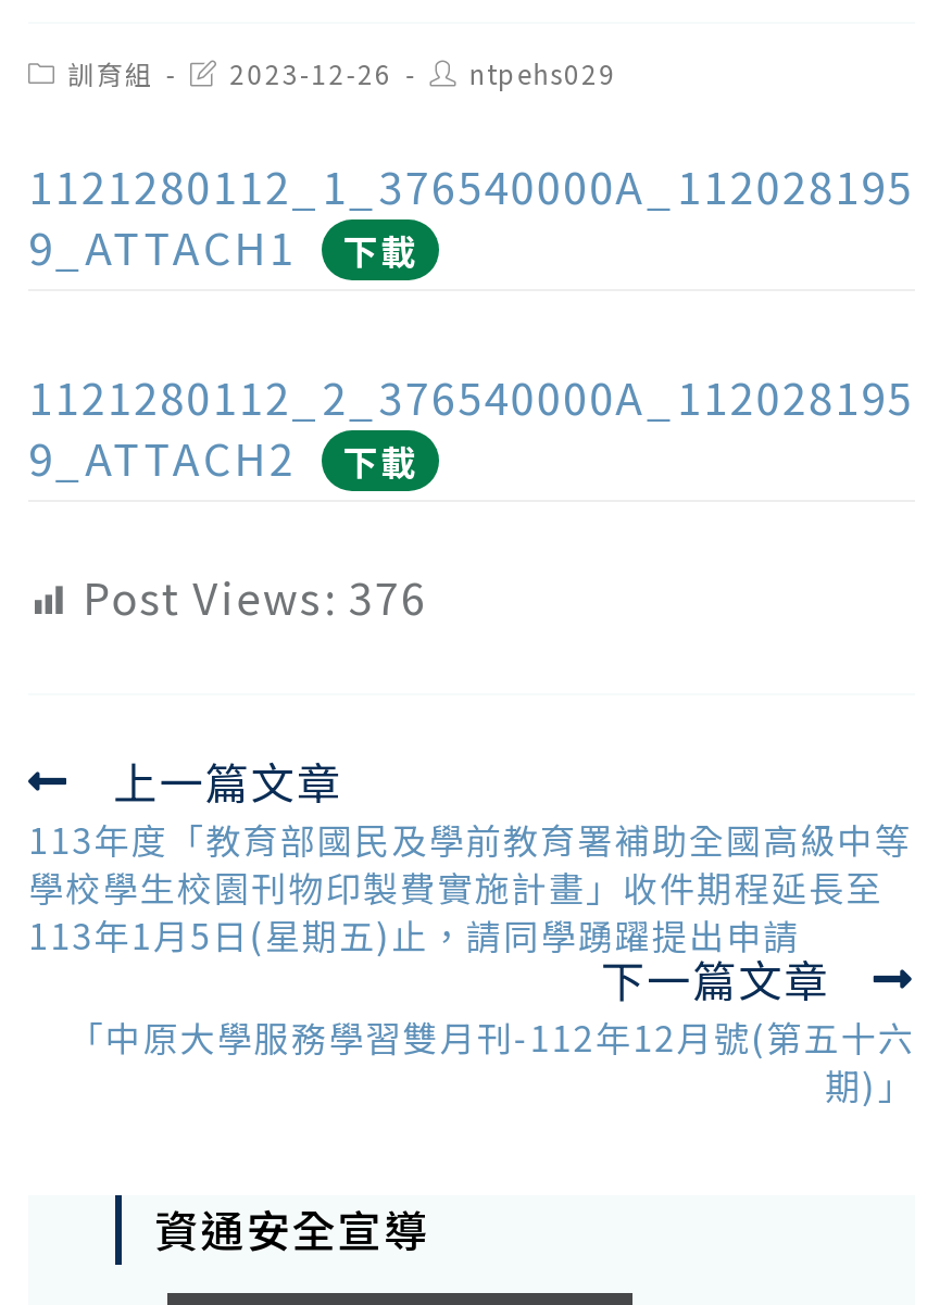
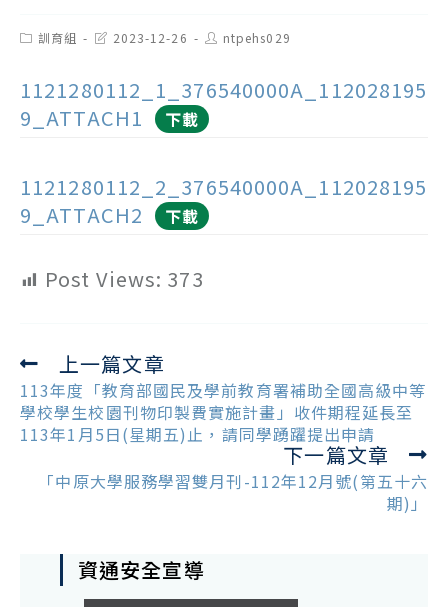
- Post Views: 376
+ Post Views: 373
